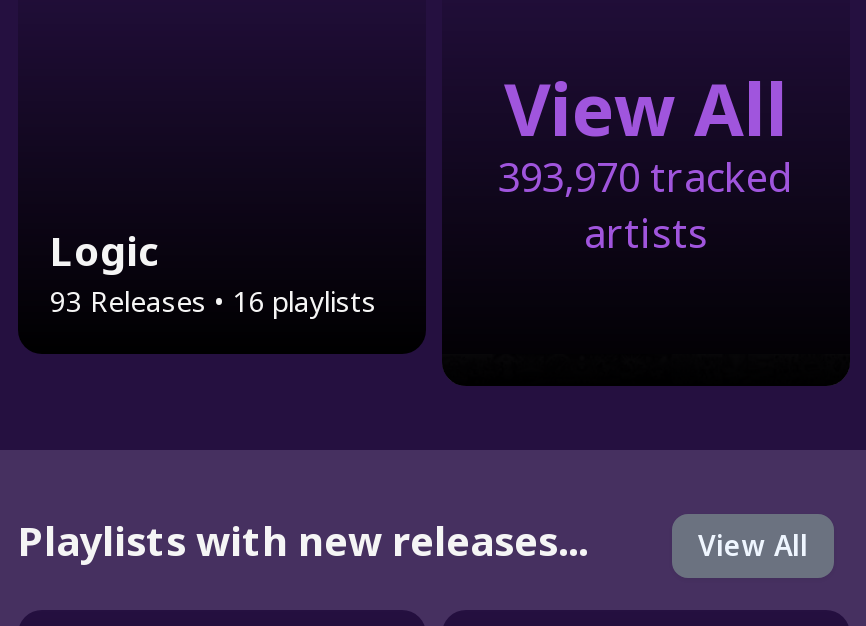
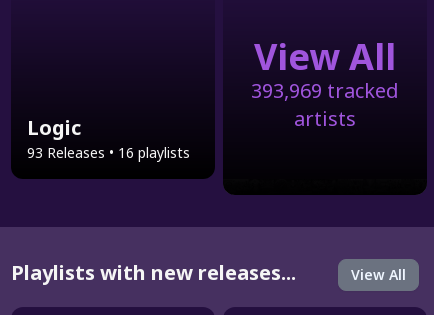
- 393,970 tracked
+ 393,969 tracked
